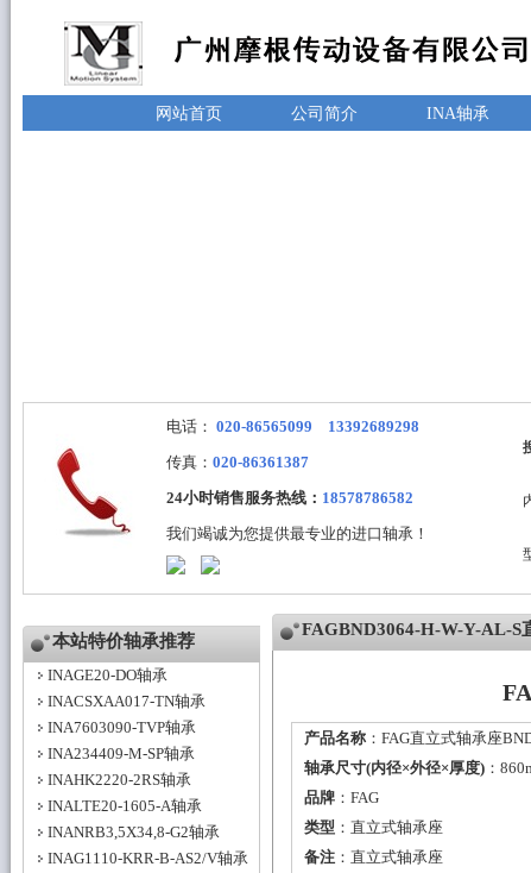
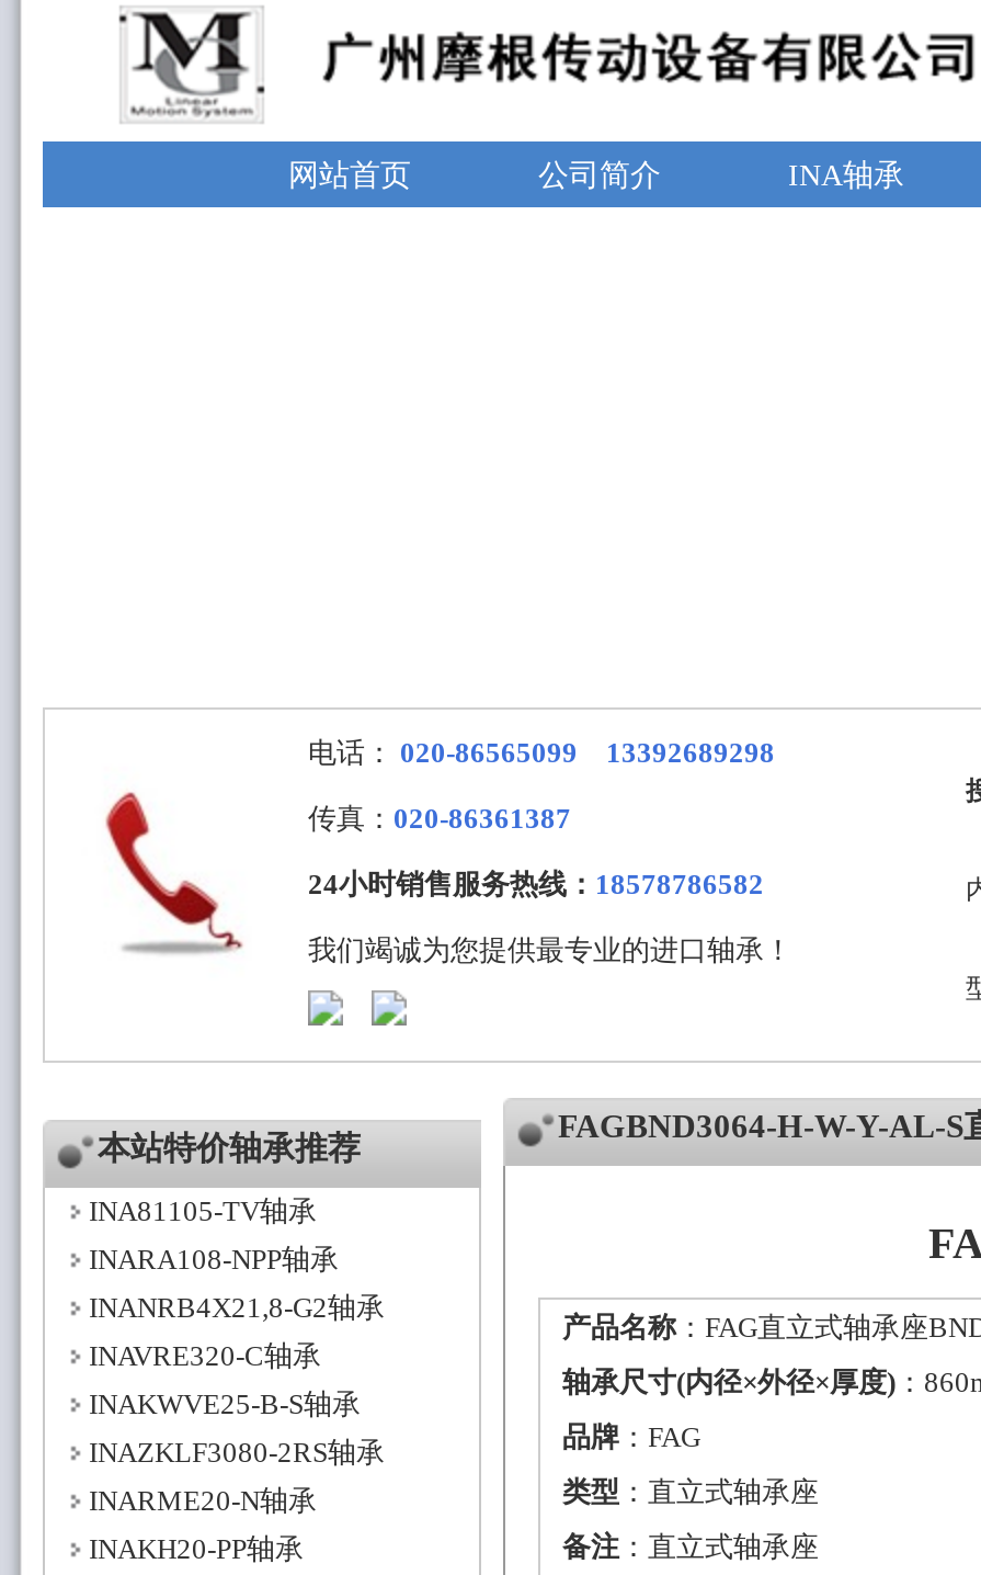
- INAGE20-DO轴承
+ INA81105-TV轴承

- INACSXAA017-TN轴承
+ INARA108-NPP轴承

- INA7603090-TVP轴承
+ INANRB4X21,8-G2轴承

- INA234409-M-SP轴承
+ INAVRE320-C轴承

- INAHK2220-2RS轴承
+ INAKWVE25-B-S轴承

- INALTE20-1605-A轴承
+ INAZKLF3080-2RS轴承

- INANRB3,5X34,8-G2轴承
+ INARME20-N轴承

- INAG1110-KRR-B-AS2/V轴承
+ INAKH20-PP轴承
